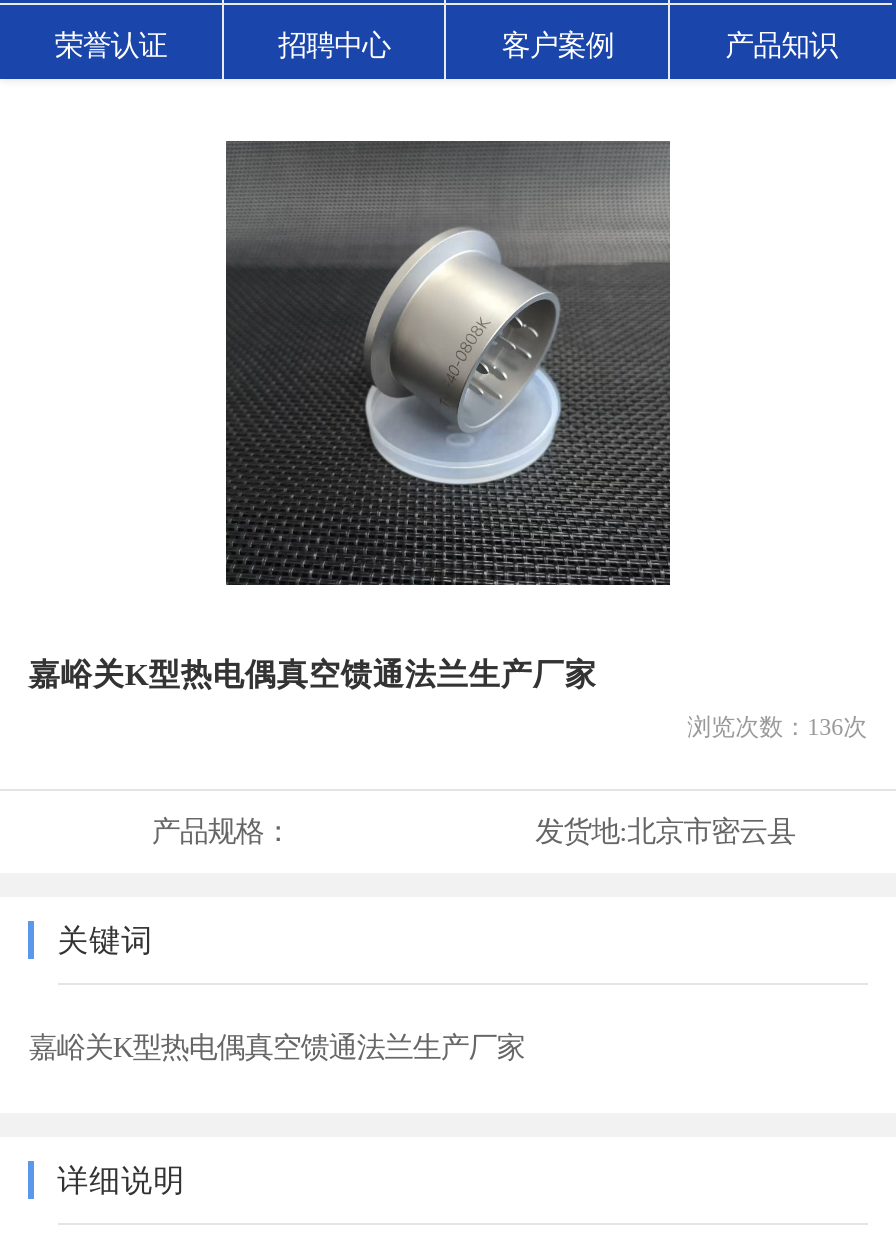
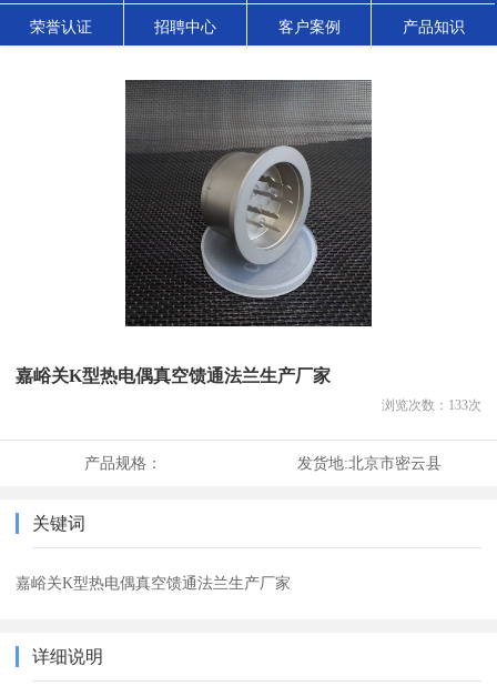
- [image]
+ [image]

- 浏览次数：136次
+ 浏览次数：133次
